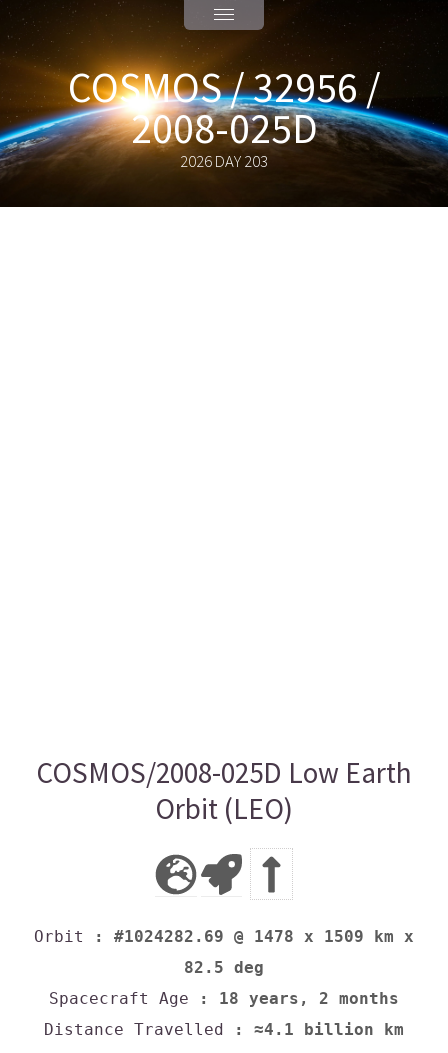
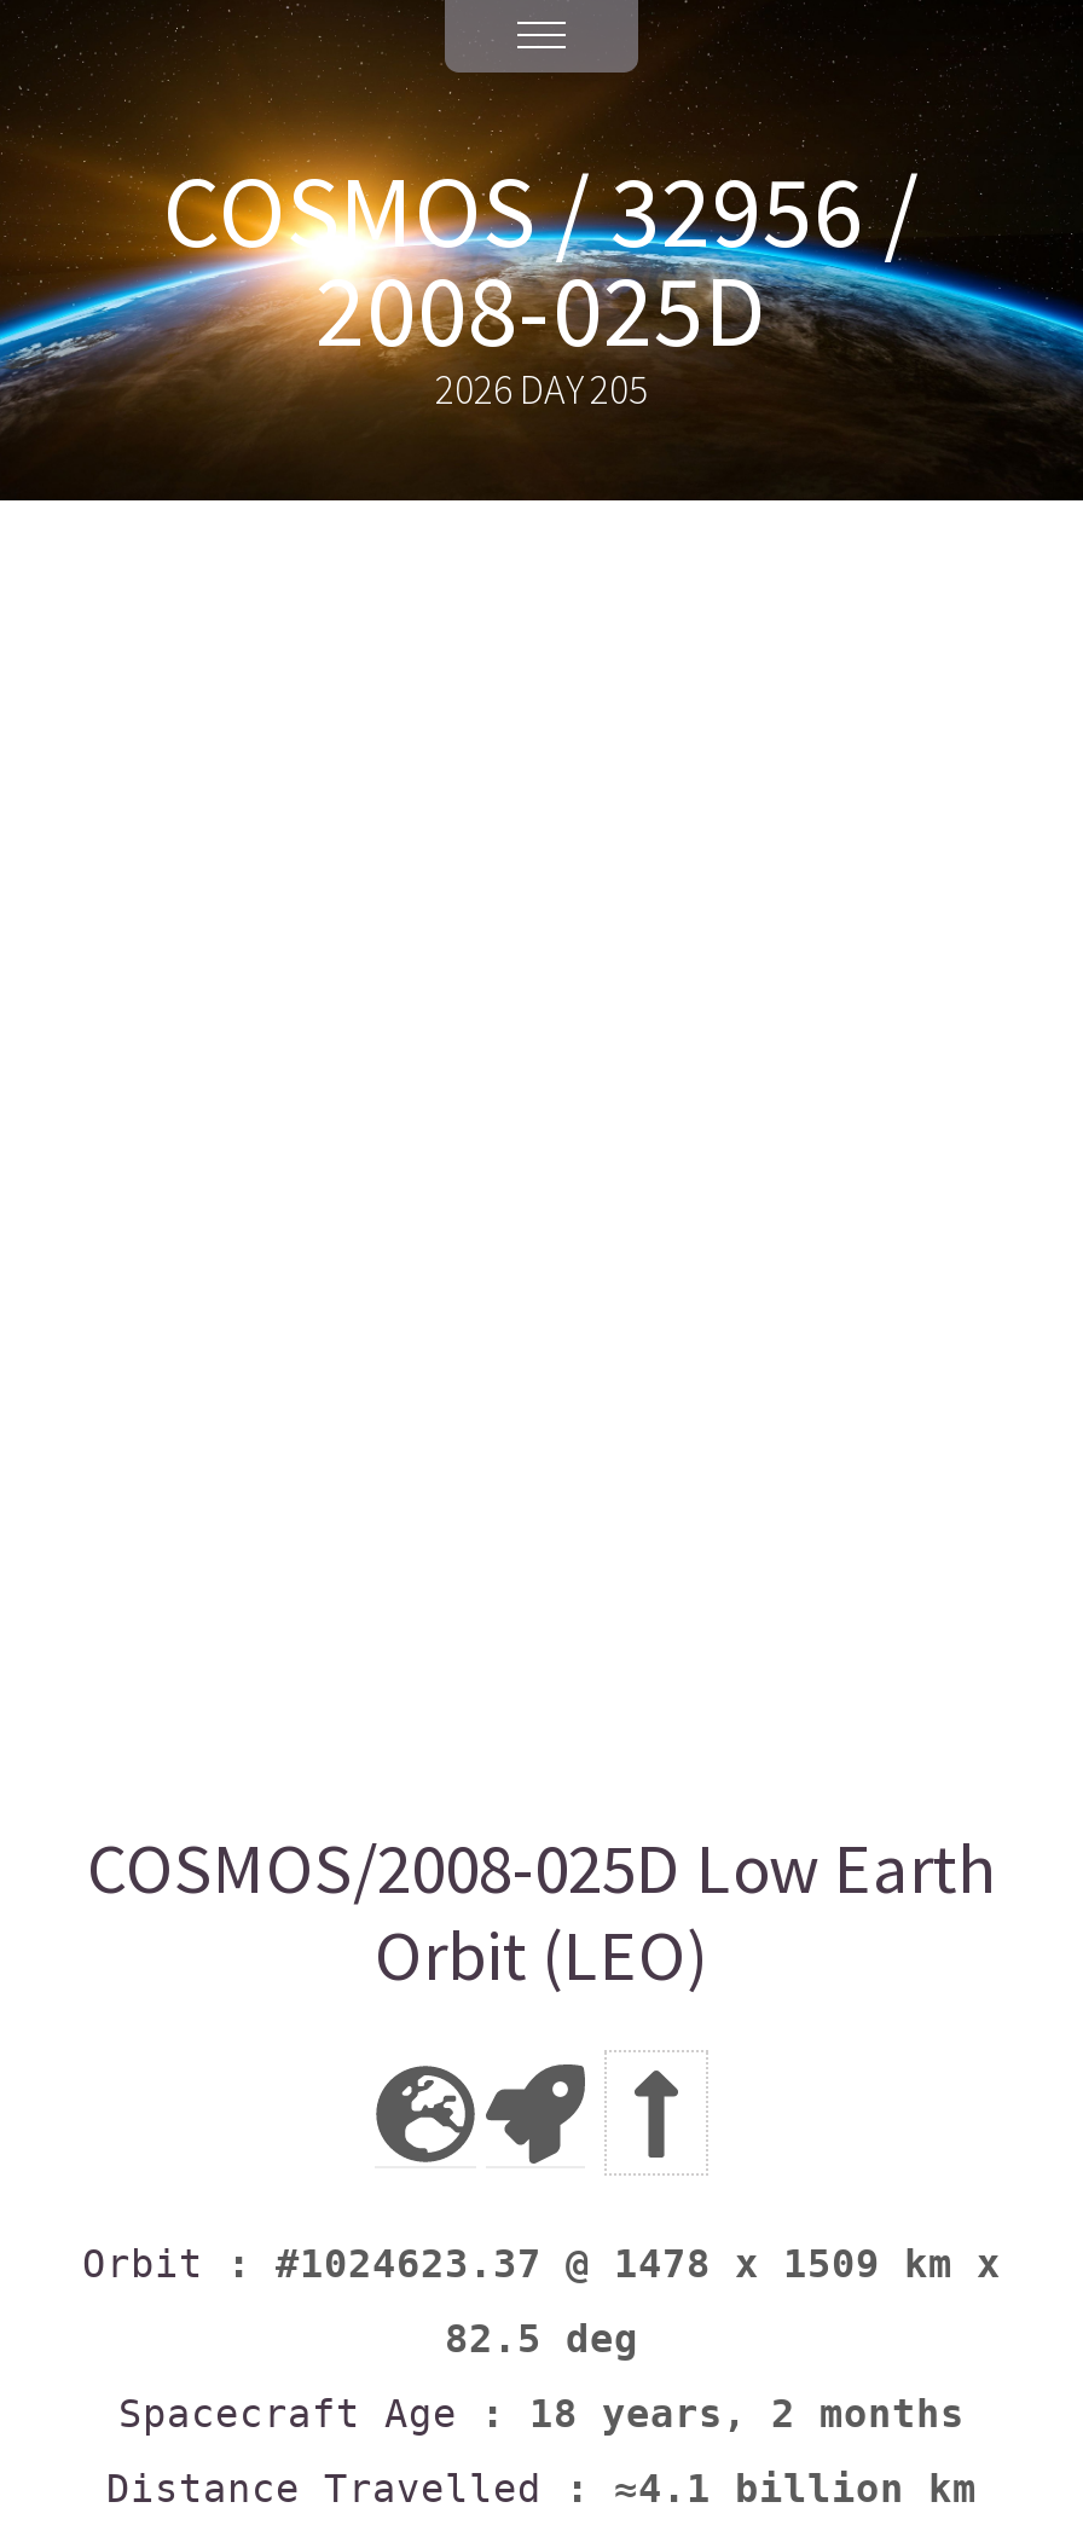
- 2026 DAY 203
+ 2026 DAY 205

- Orbit: #1024282.69 @ 1478 x 1509 km x
+ Orbit: #1024623.37 @ 1478 x 1509 km x
